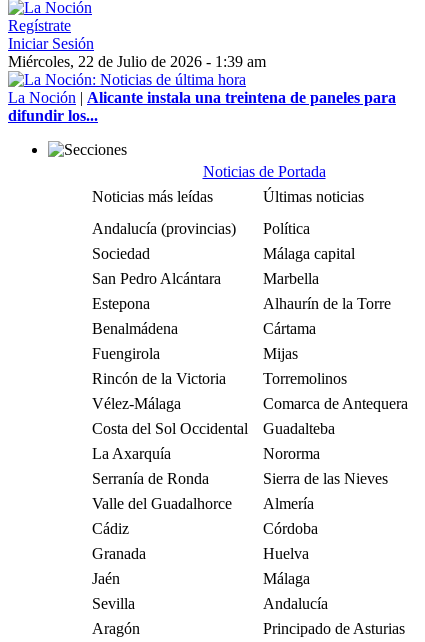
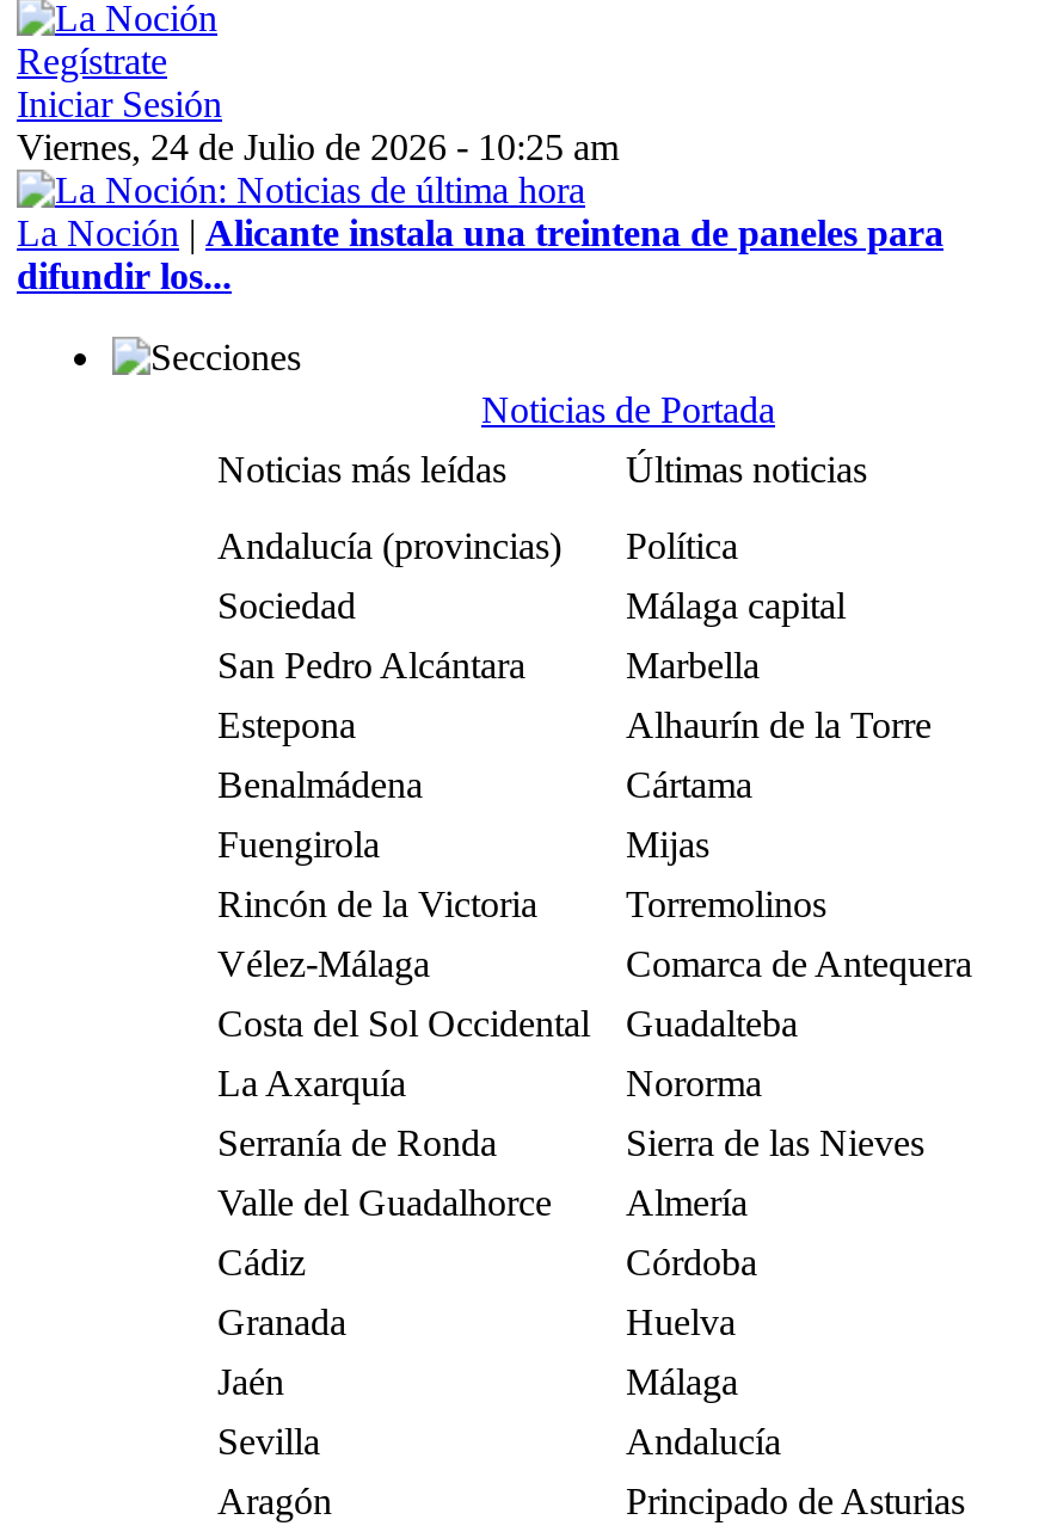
- Miércoles, 22 de Julio de 2026 - 1:39 am
+ Viernes, 24 de Julio de 2026 - 10:25 am
